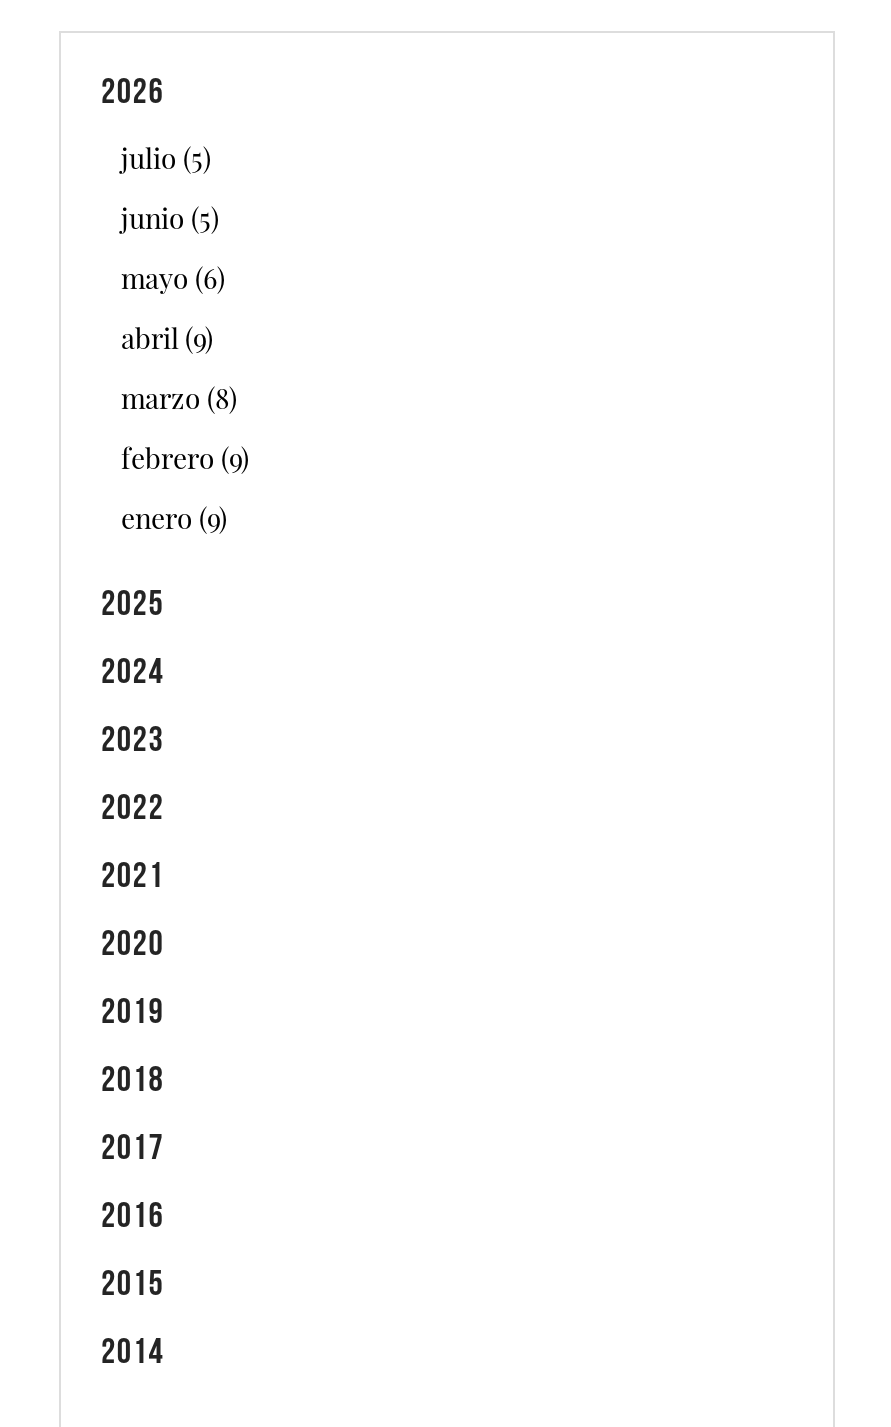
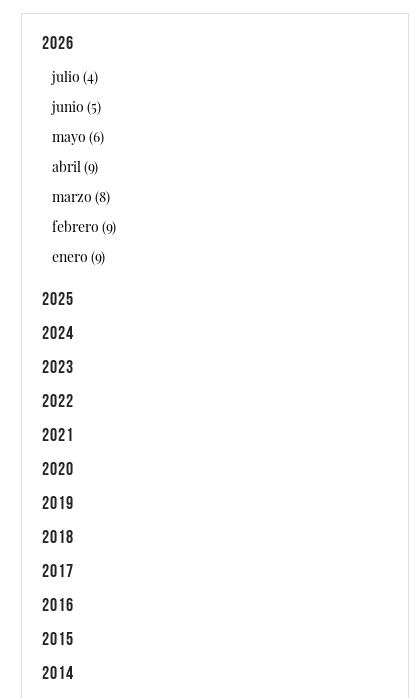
- julio (5)
+ julio (4)
